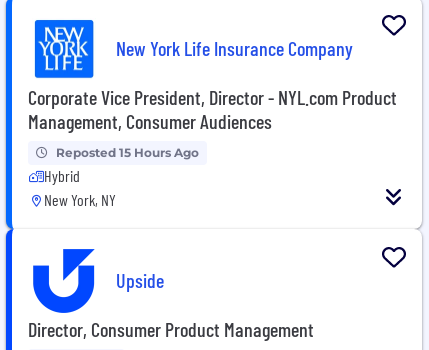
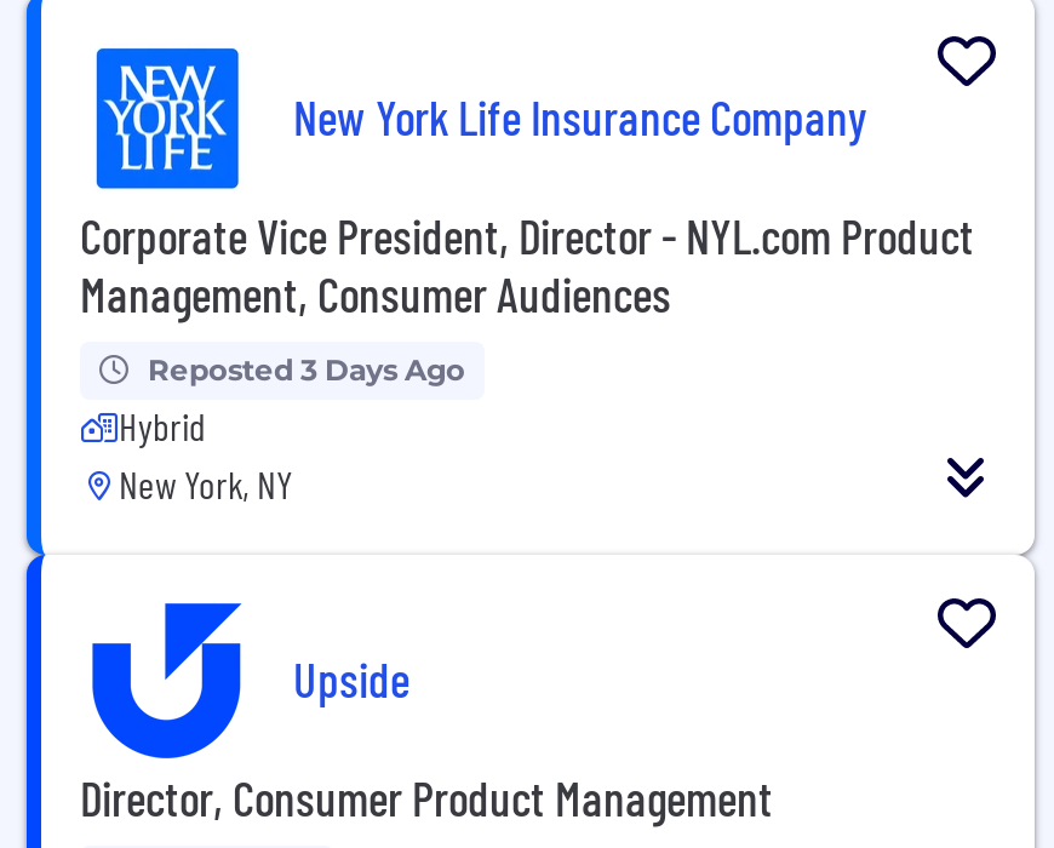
- Reposted 15 Hours Ago
+ Reposted 3 Days Ago
